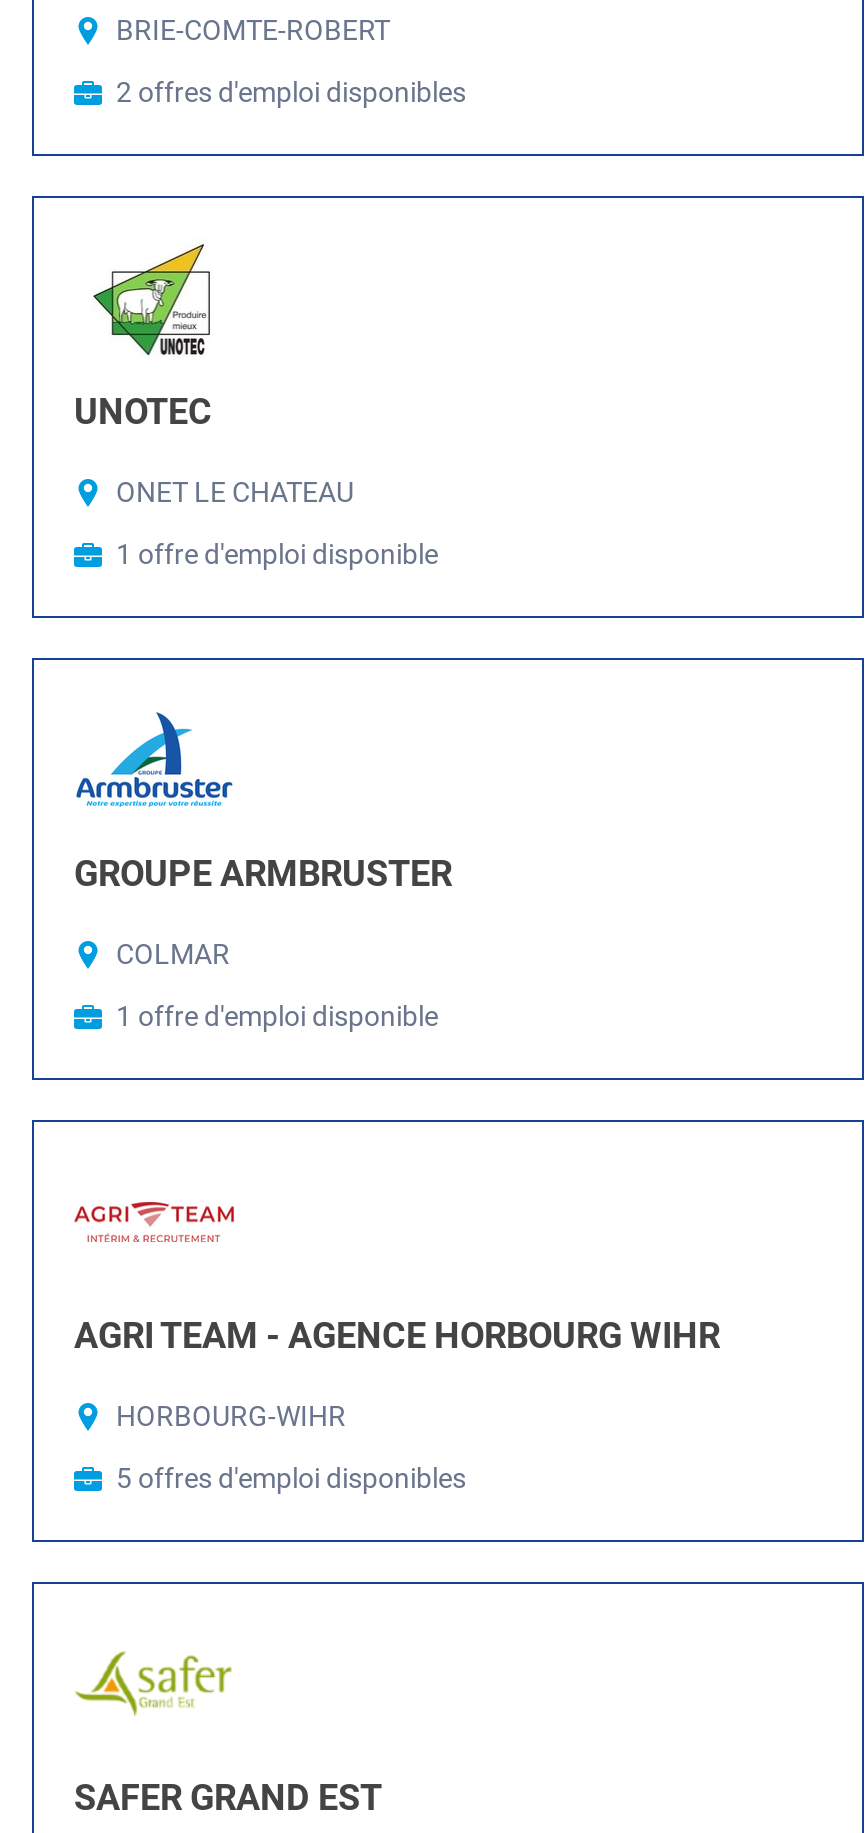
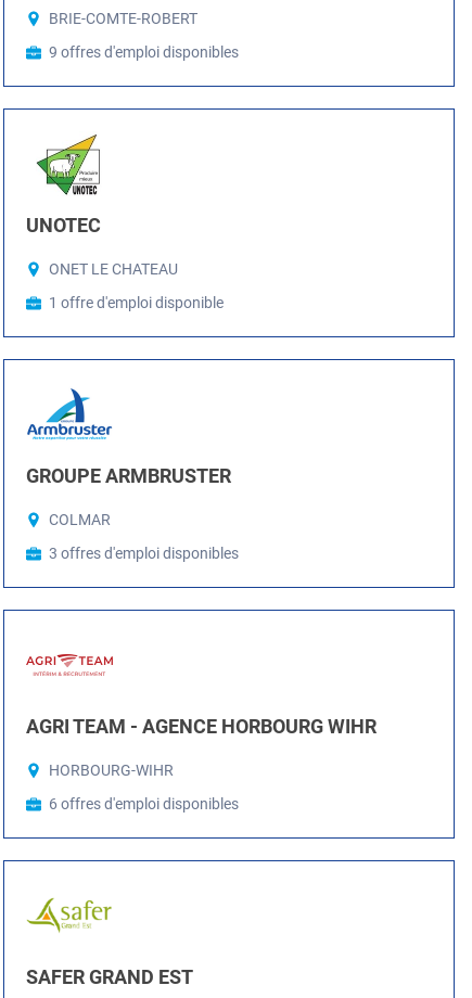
- 2 offres d'emploi disponibles
+ 9 offres d'emploi disponibles

- 1 offre d'emploi disponible
+ 3 offres d'emploi disponibles

- 5 offres d'emploi disponibles
+ 6 offres d'emploi disponibles
